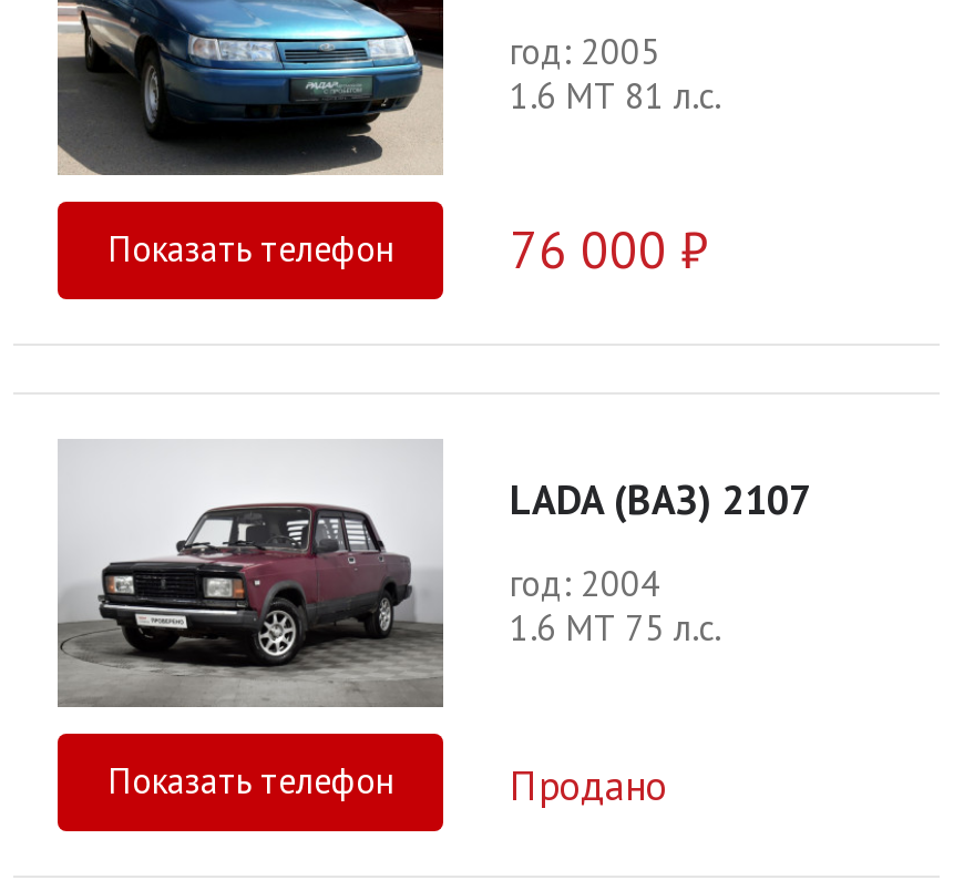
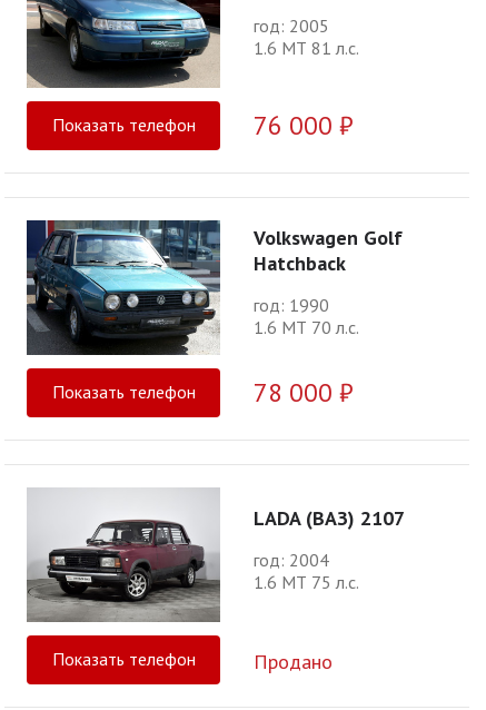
+ [image]
+ Volkswagen Golf
+ Hatchback
+ год: 1990
+ 1.6 МТ 70 л.с.
+ Показать телефон
+ 78 000 ₽
